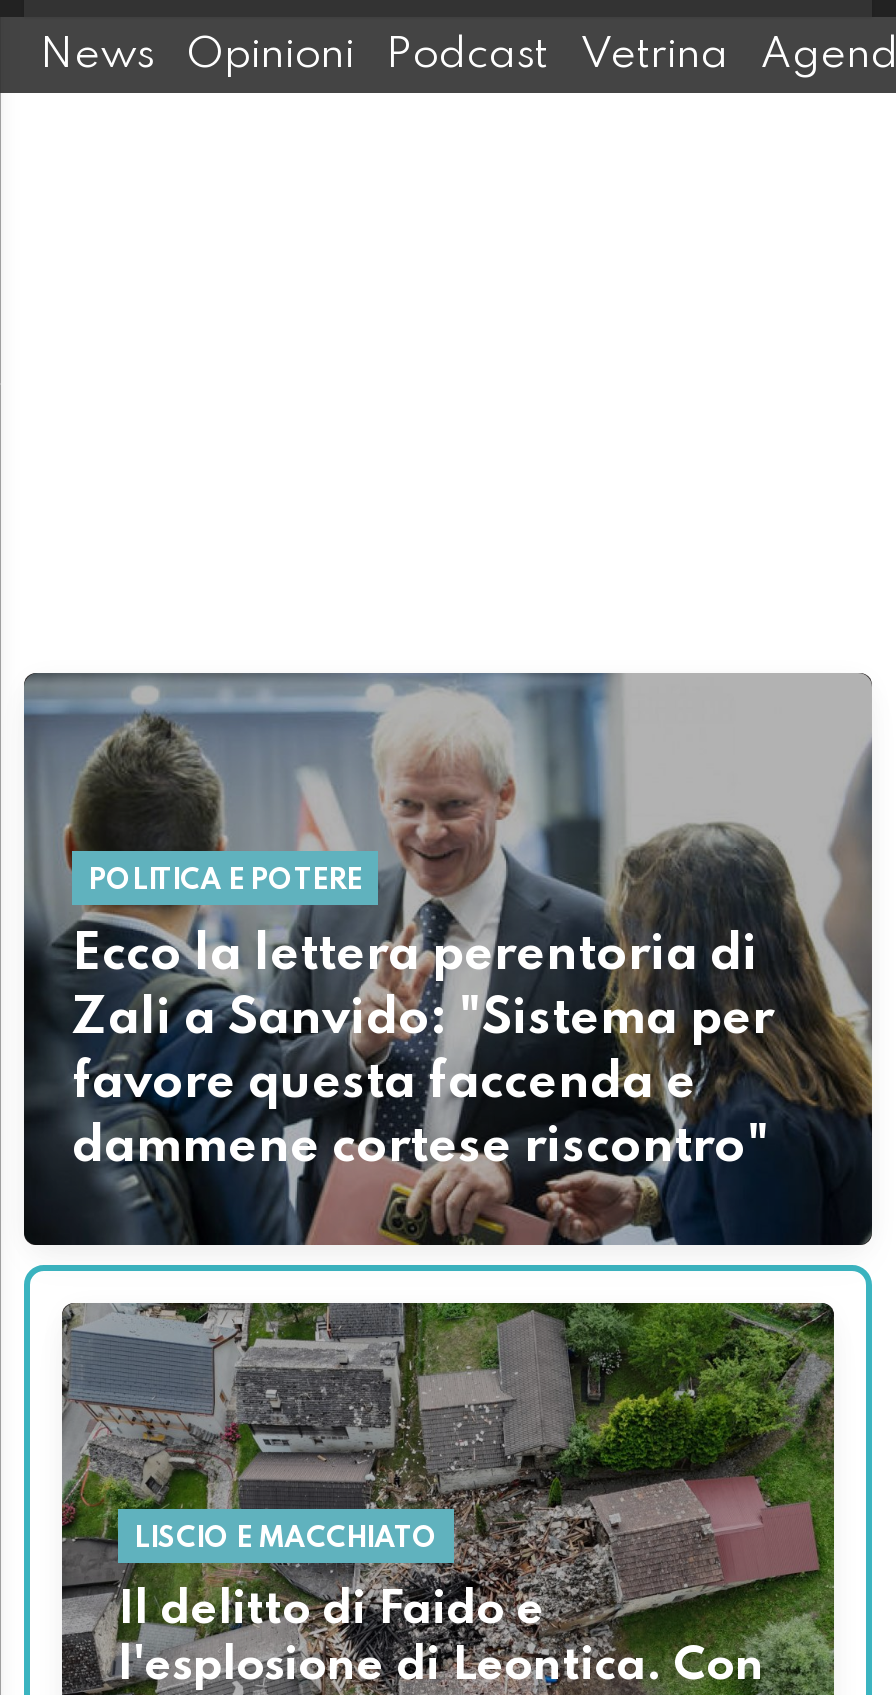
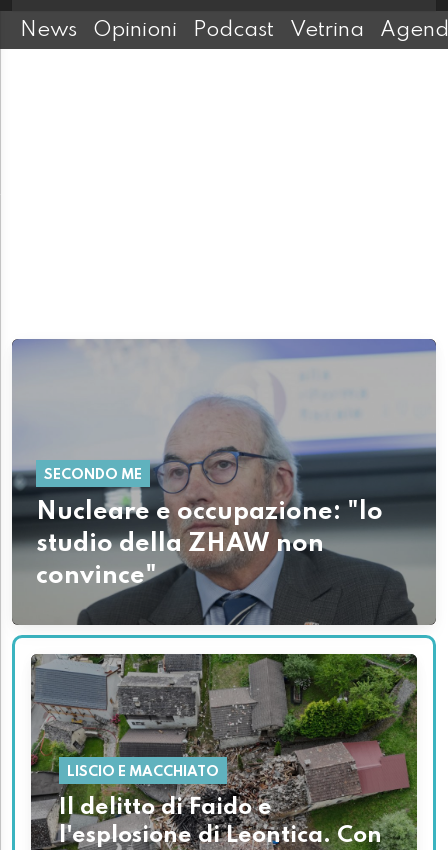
- [image]
- POLITICA E POTERE
+ [image]
+ SECONDO ME

- Ecco la lettera perentoria di
- Zali a Sanvido: "Sistema per
- favore questa faccenda e
- dammene cortese riscontro"
+ Nucleare e occupazione: "lo
+ studio della ZHAW non
+ convince"
